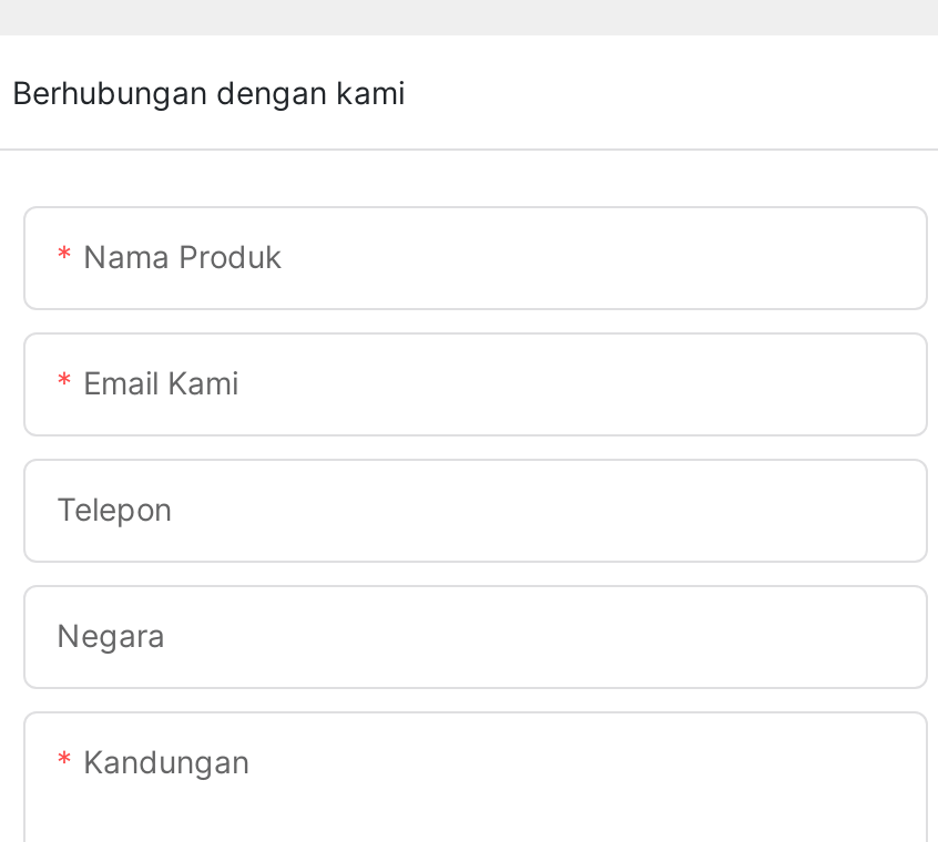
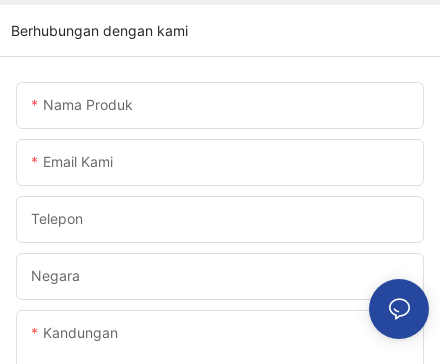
+ [image]
